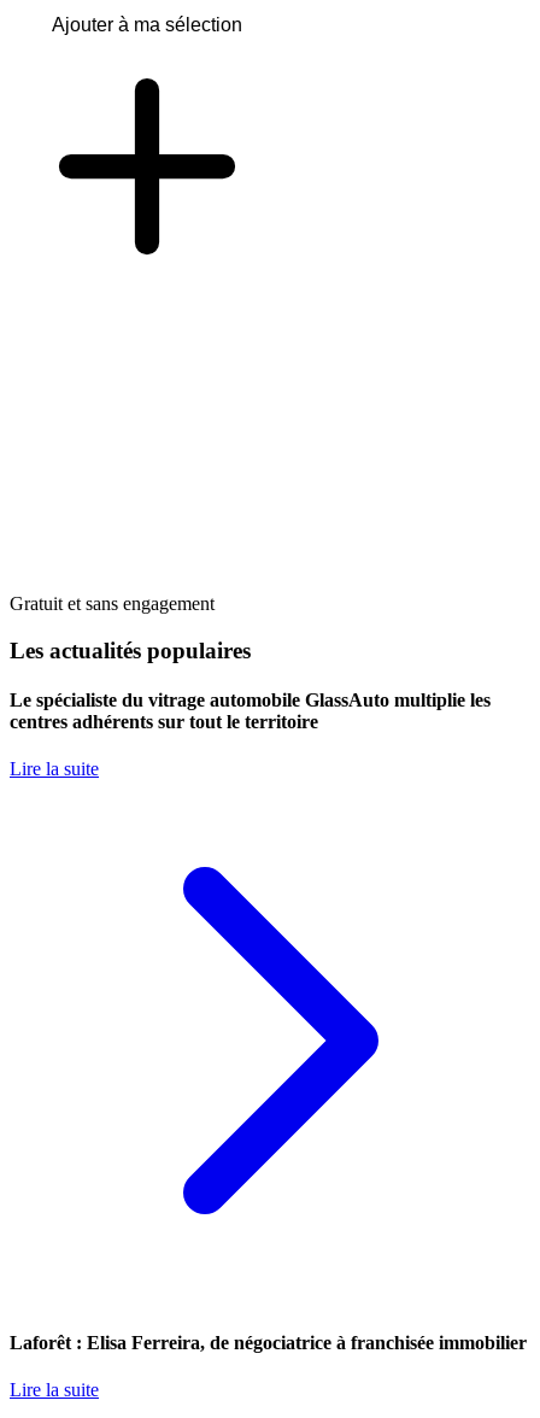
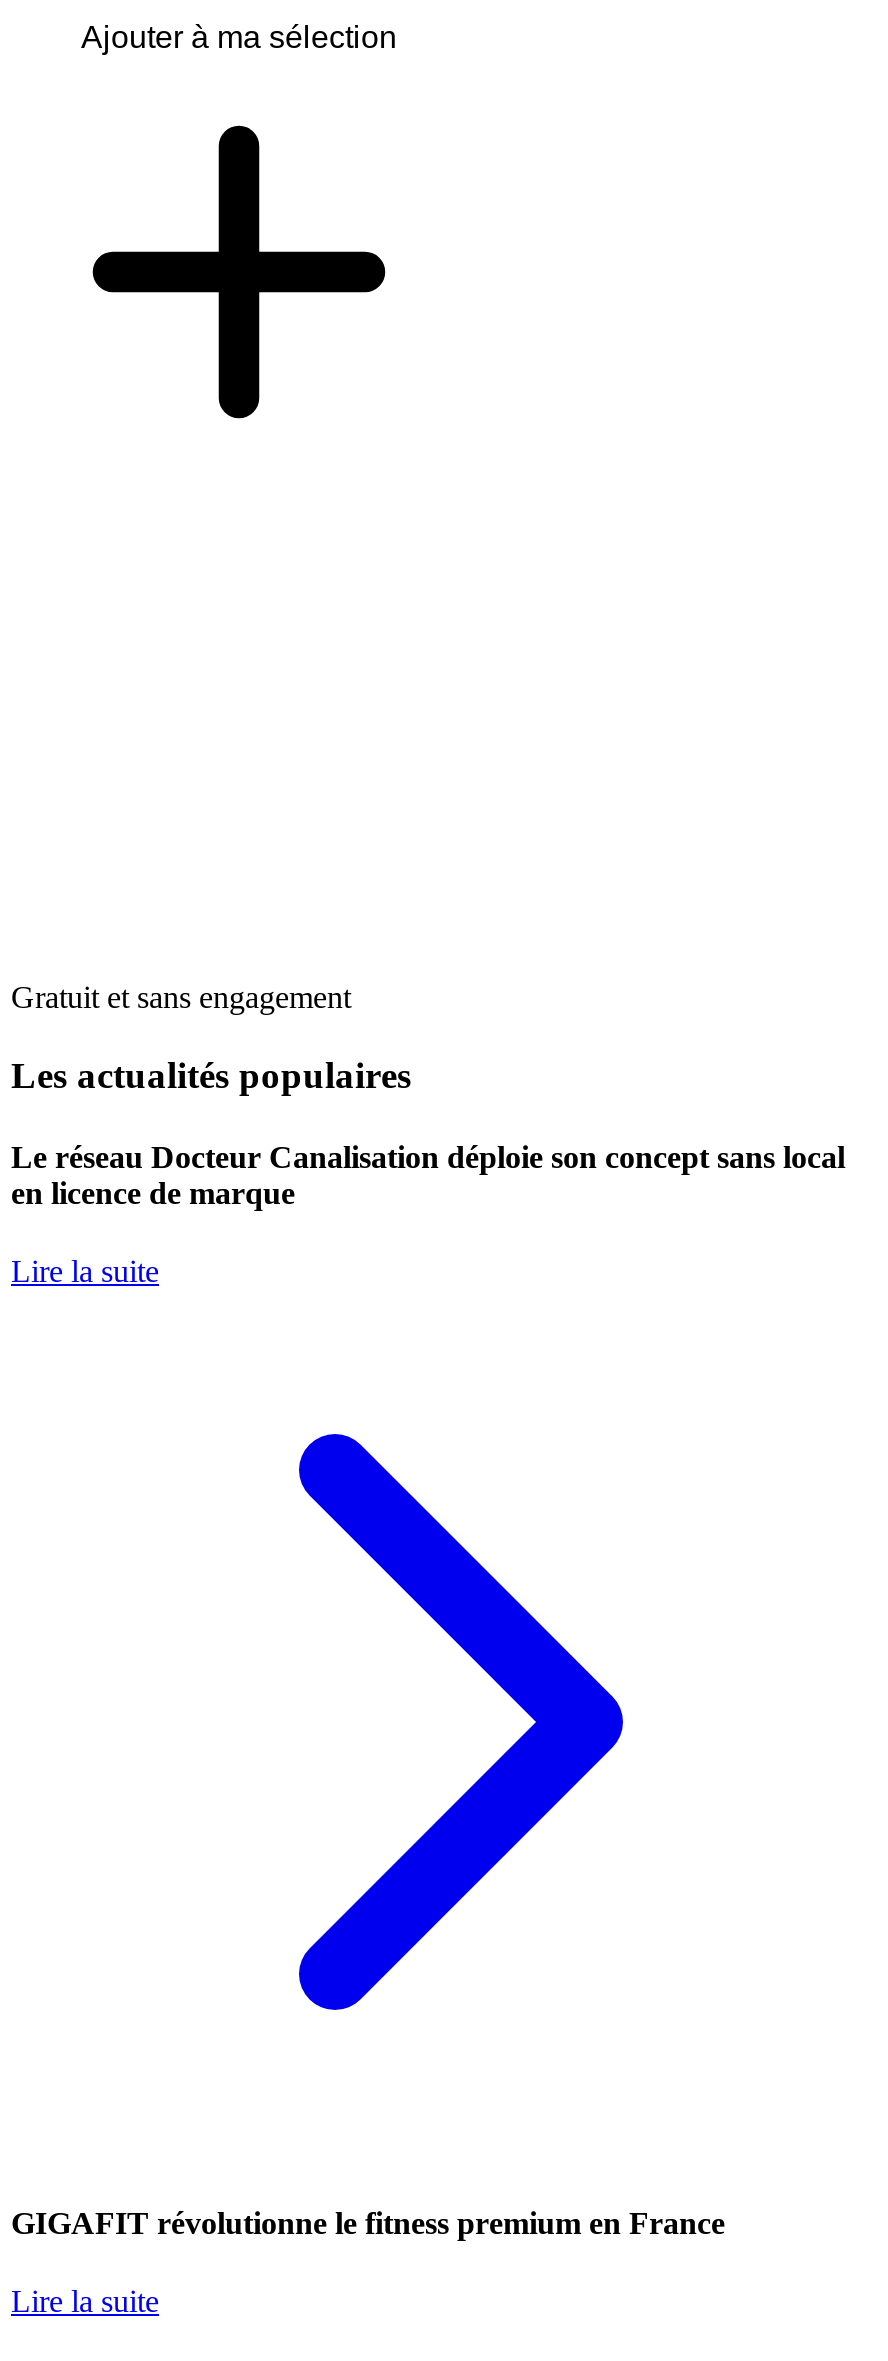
- Le spécialiste du vitrage automobile GlassAuto multiplie les
- centres adhérents sur tout le territoire
+ Le réseau Docteur Canalisation déploie son concept sans local
+ en licence de marque

- Laforêt : Elisa Ferreira, de négociatrice à franchisée immobilier
+ GIGAFIT révolutionne le fitness premium en France
